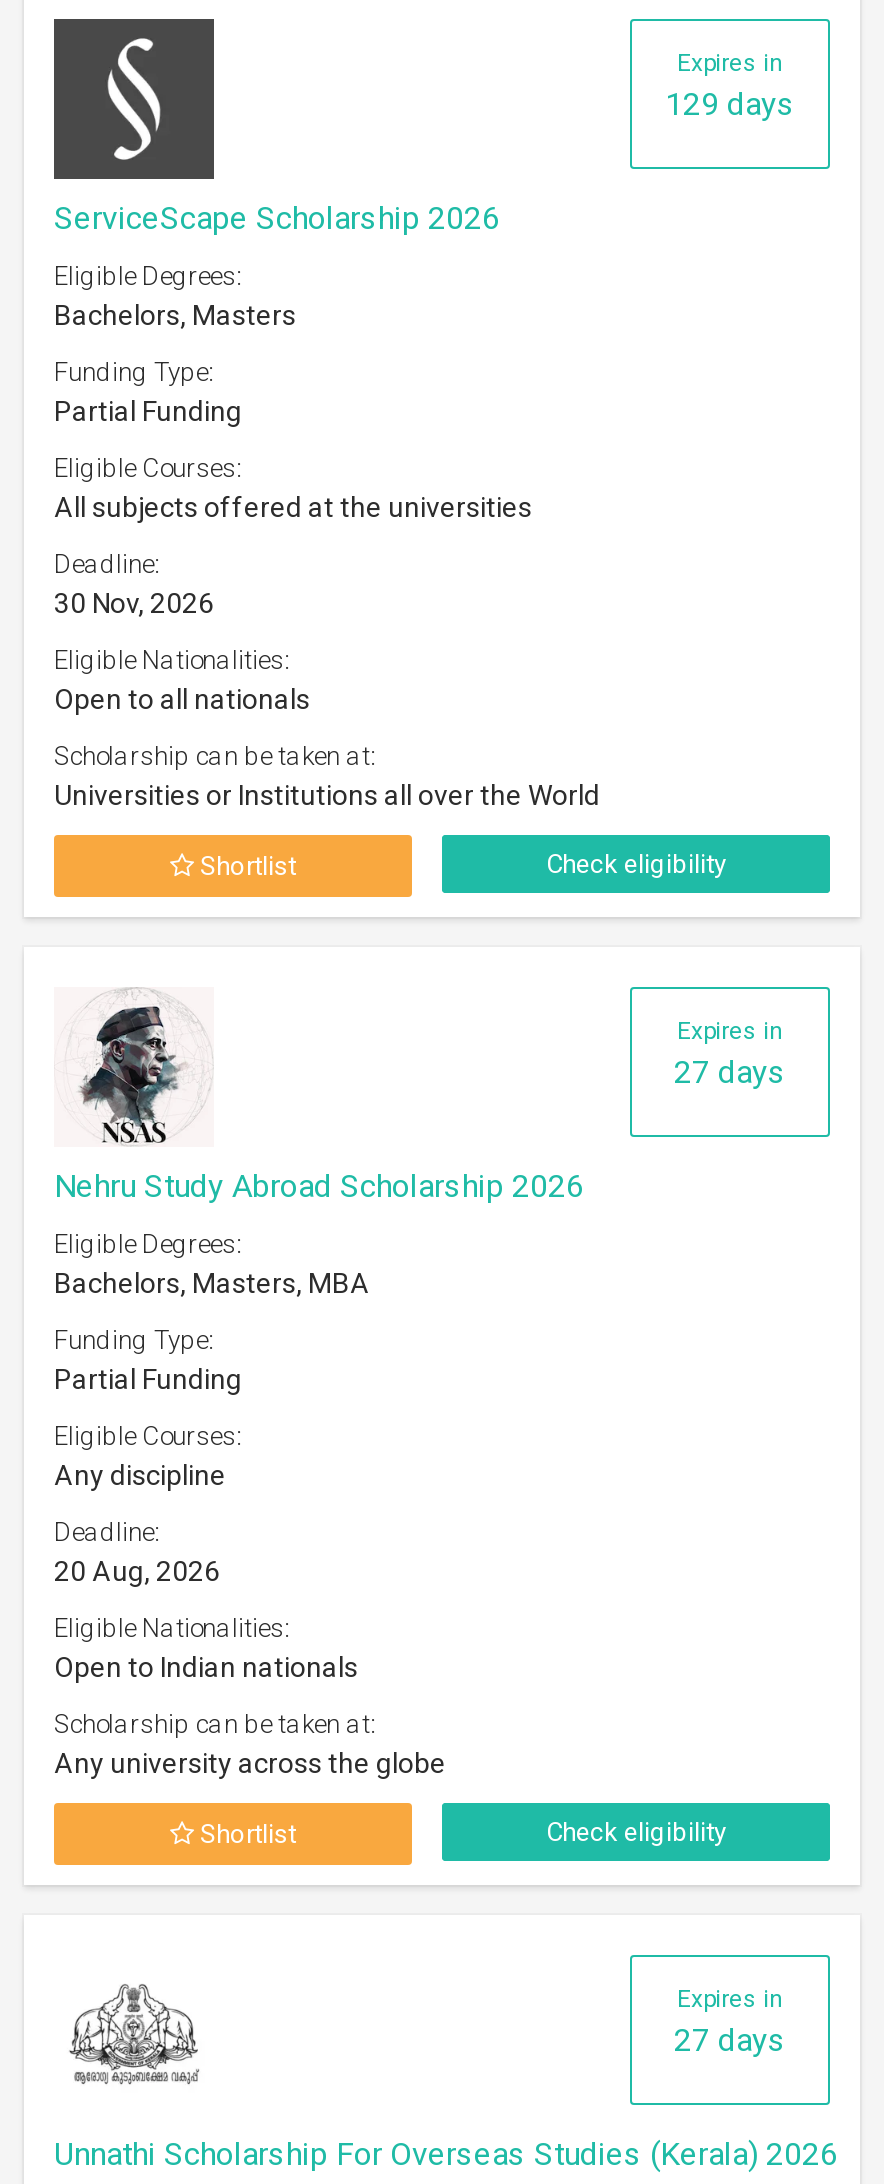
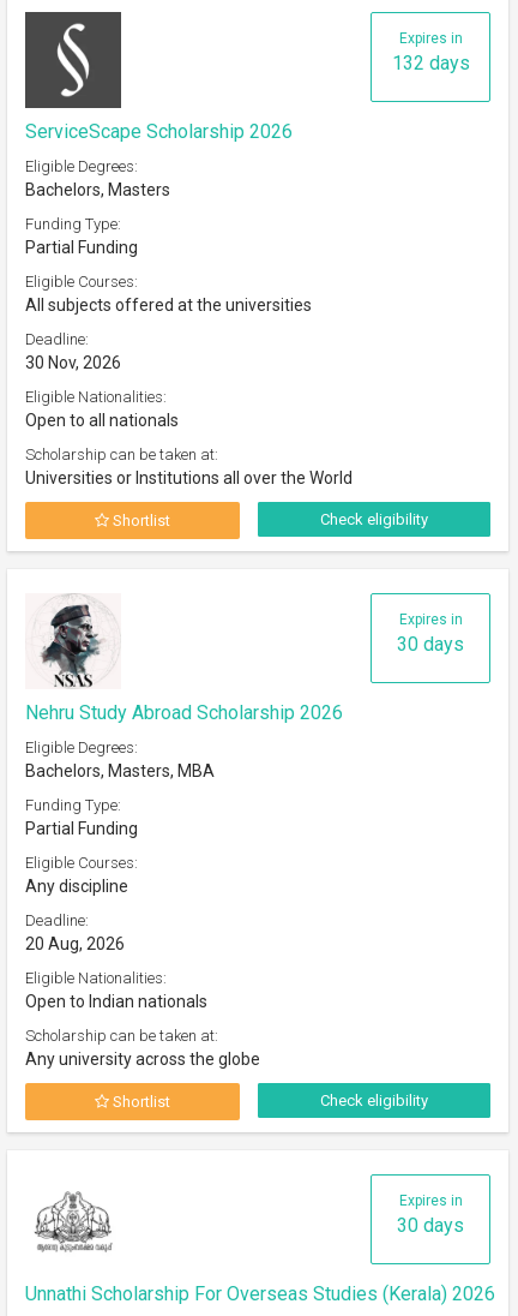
- 129 days
+ 132 days

- 27 days
+ 30 days

- 27 days
+ 30 days
